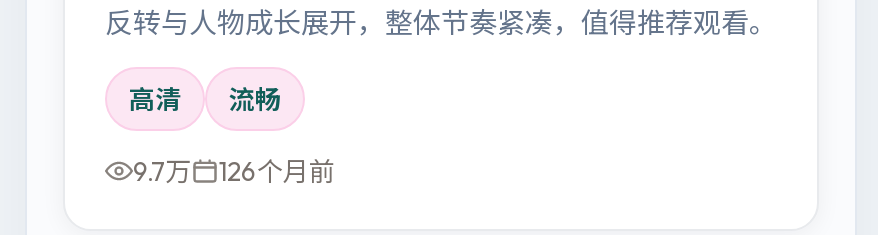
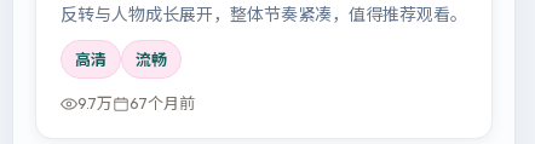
- 9.7万 126个月前
+ 9.7万 67个月前
